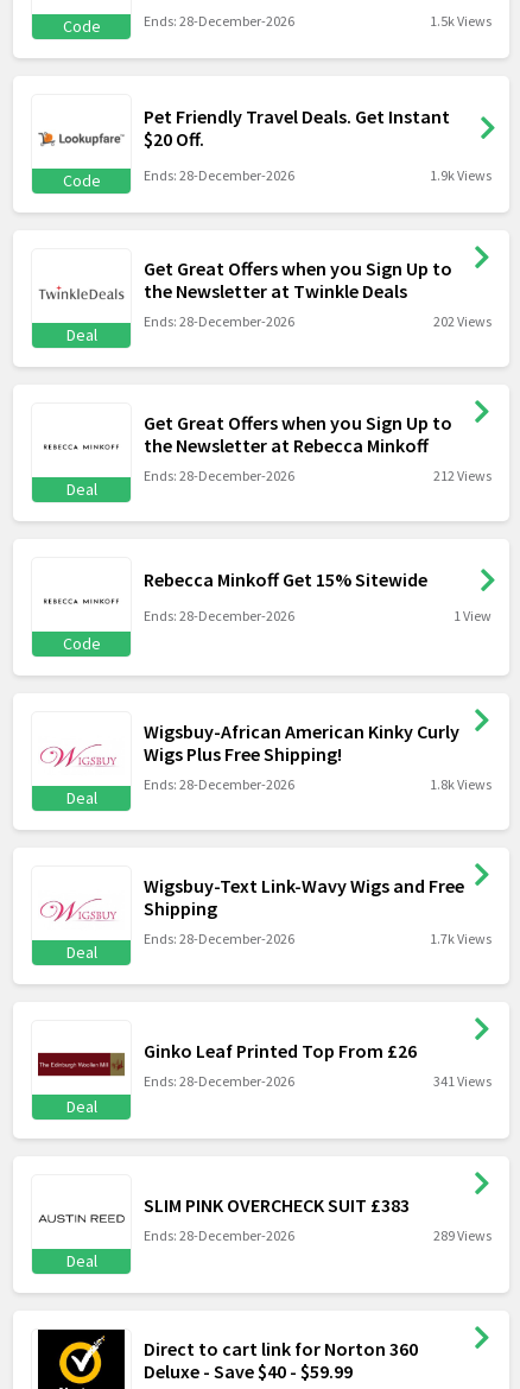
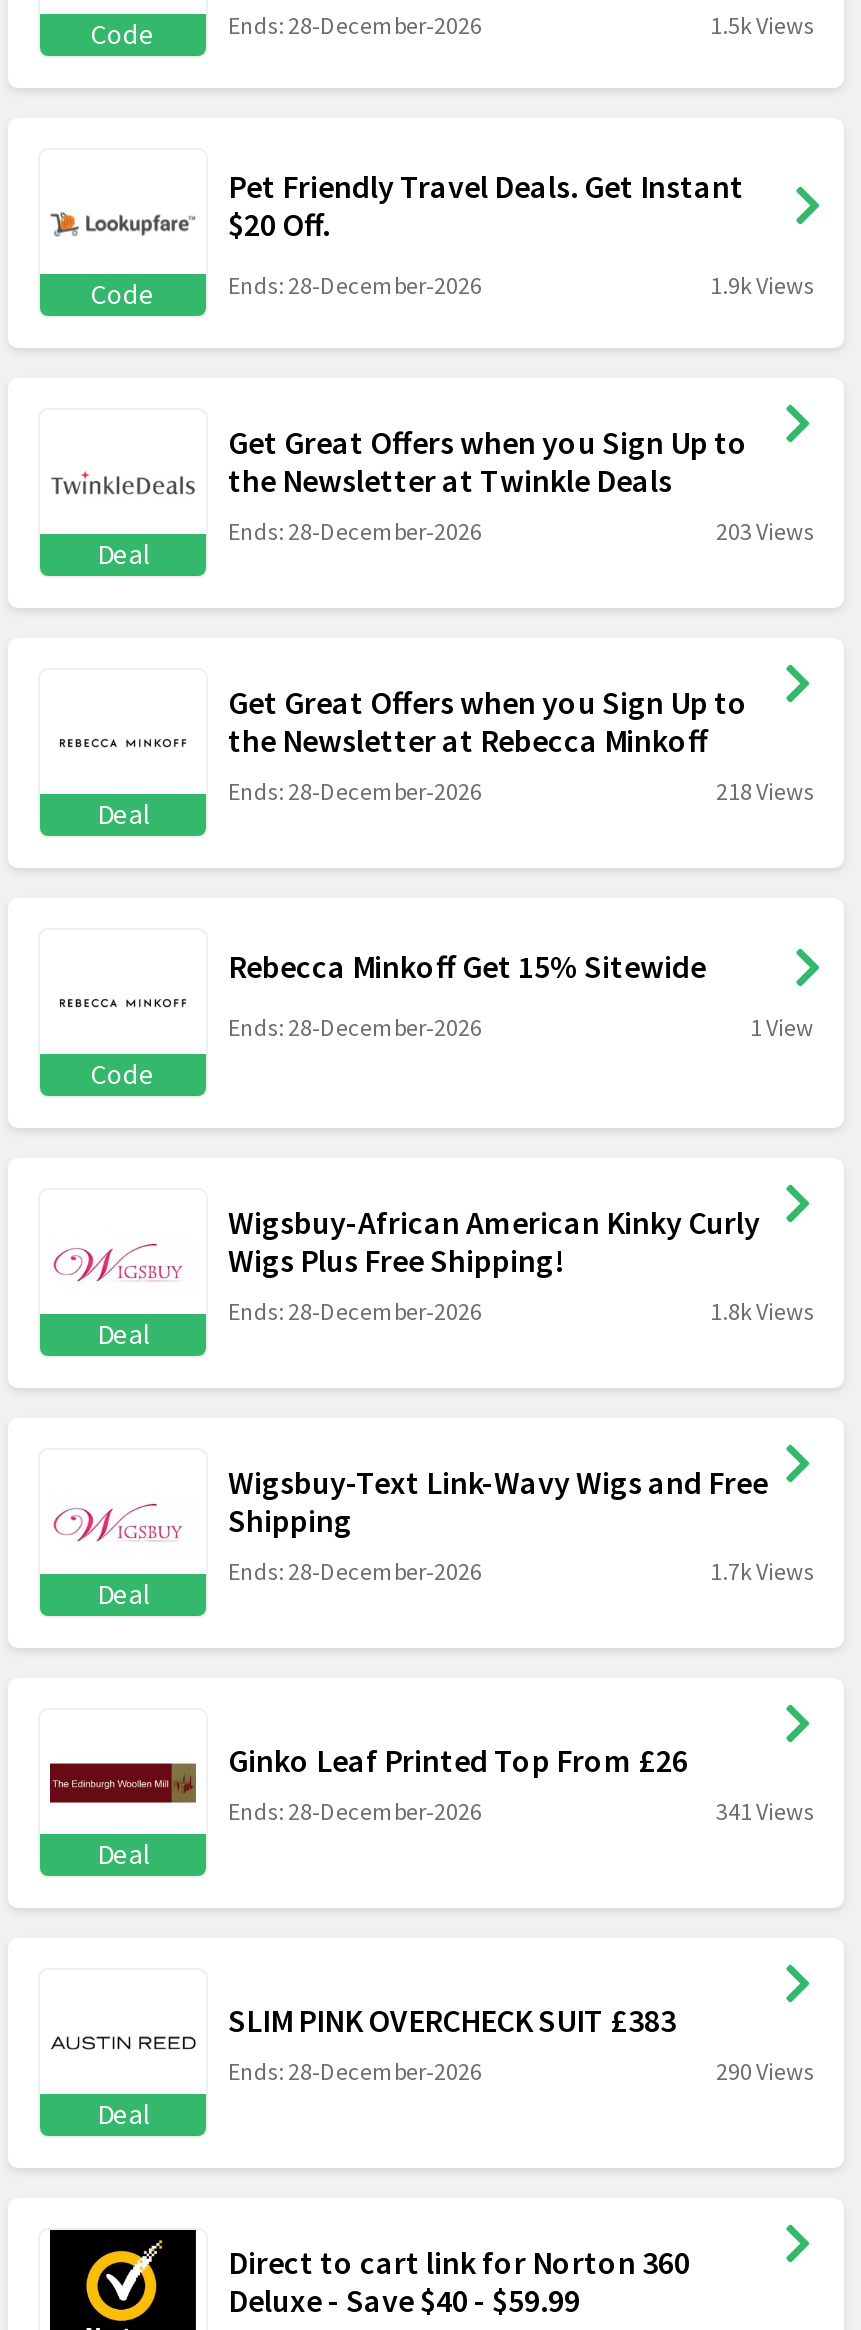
- 202 Views
+ 203 Views

- 212 Views
+ 218 Views

- 289 Views
+ 290 Views
